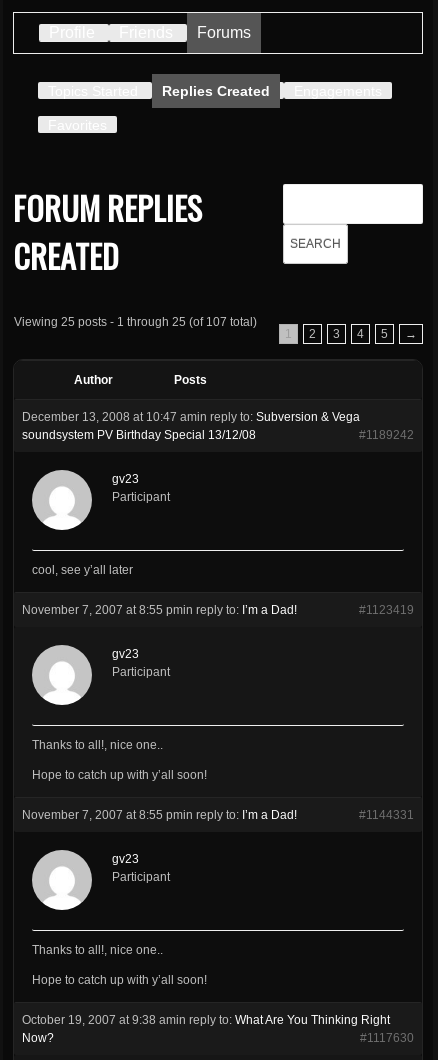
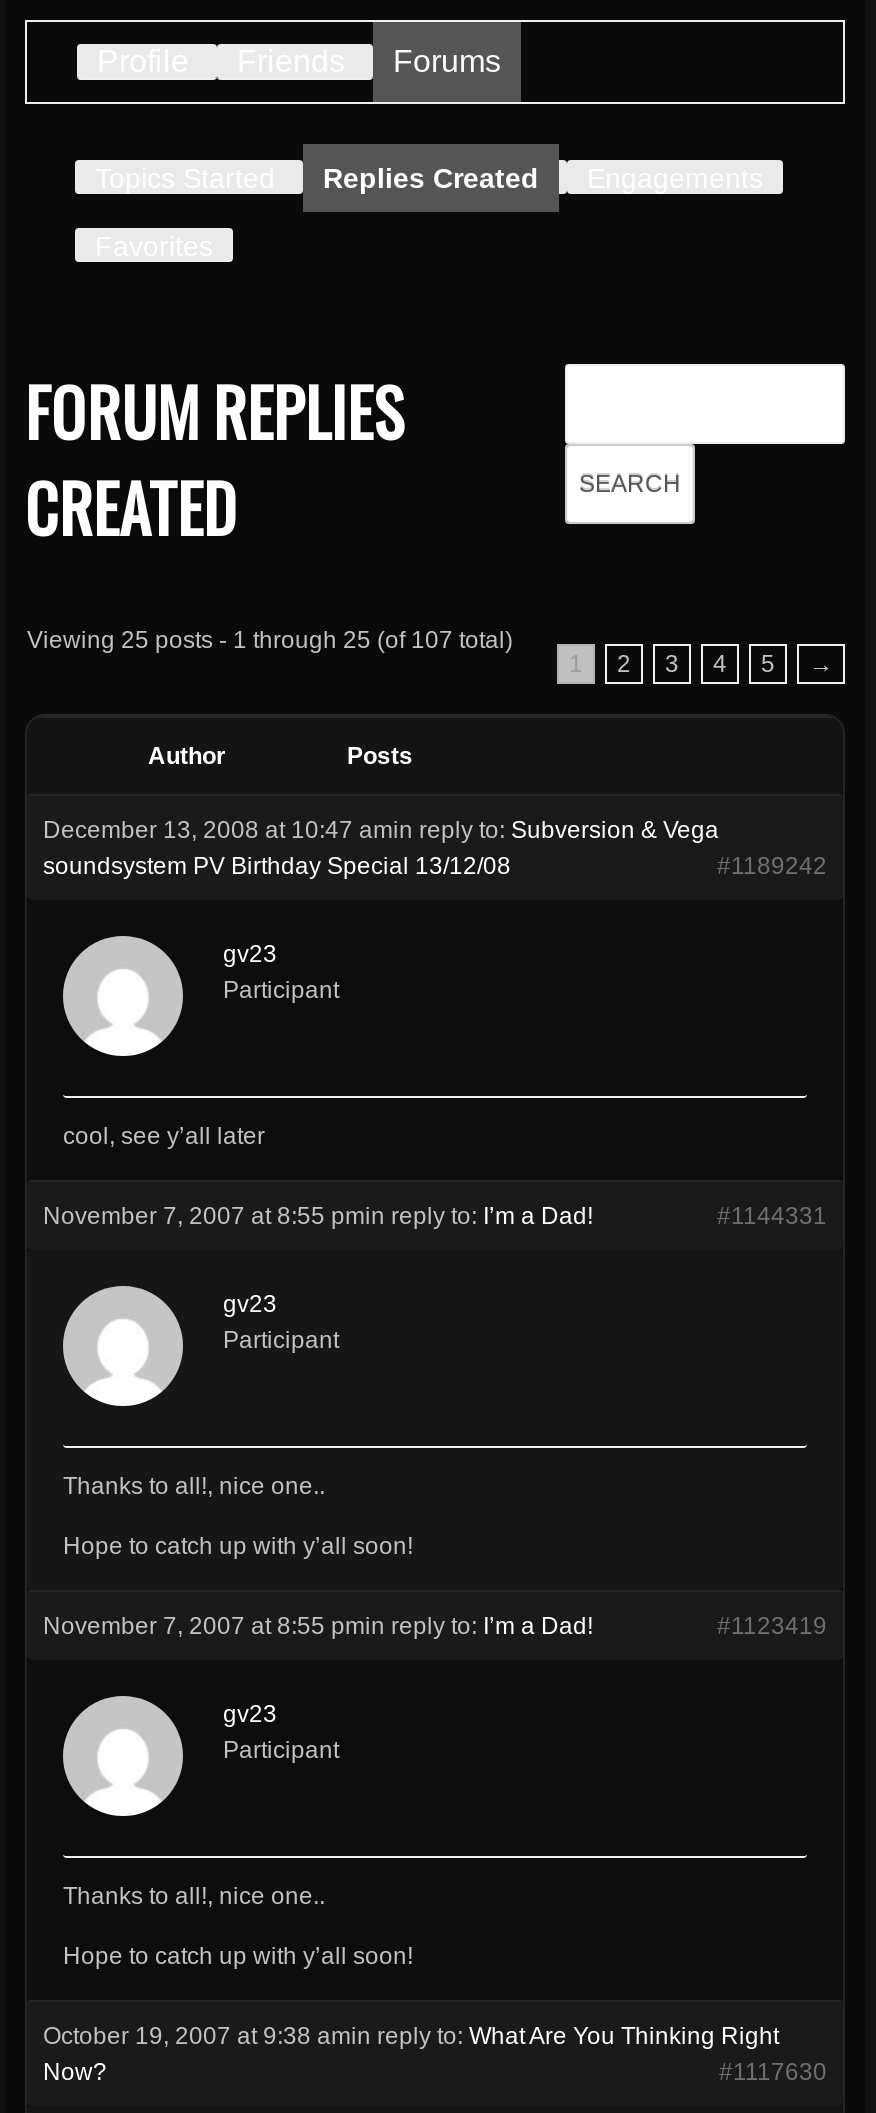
- #1123419
+ #1144331

- #1144331
+ #1123419
